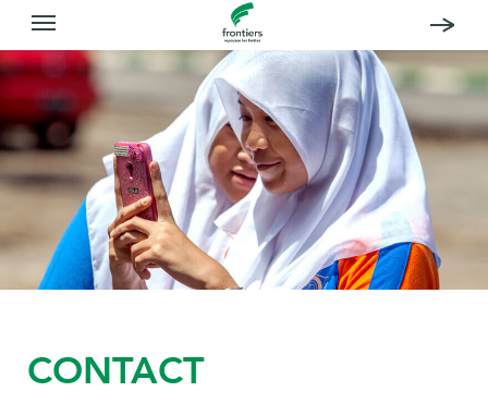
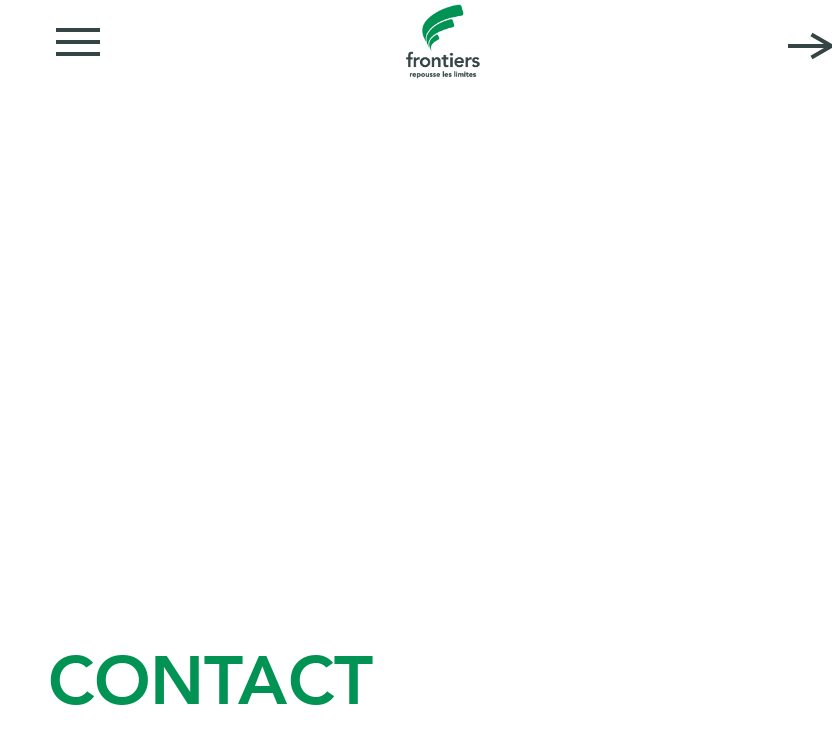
- [image]
